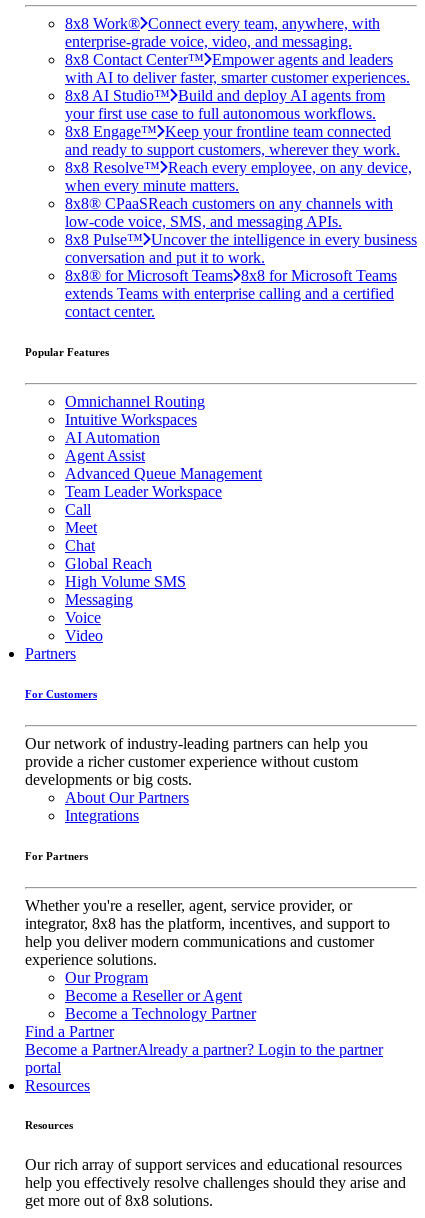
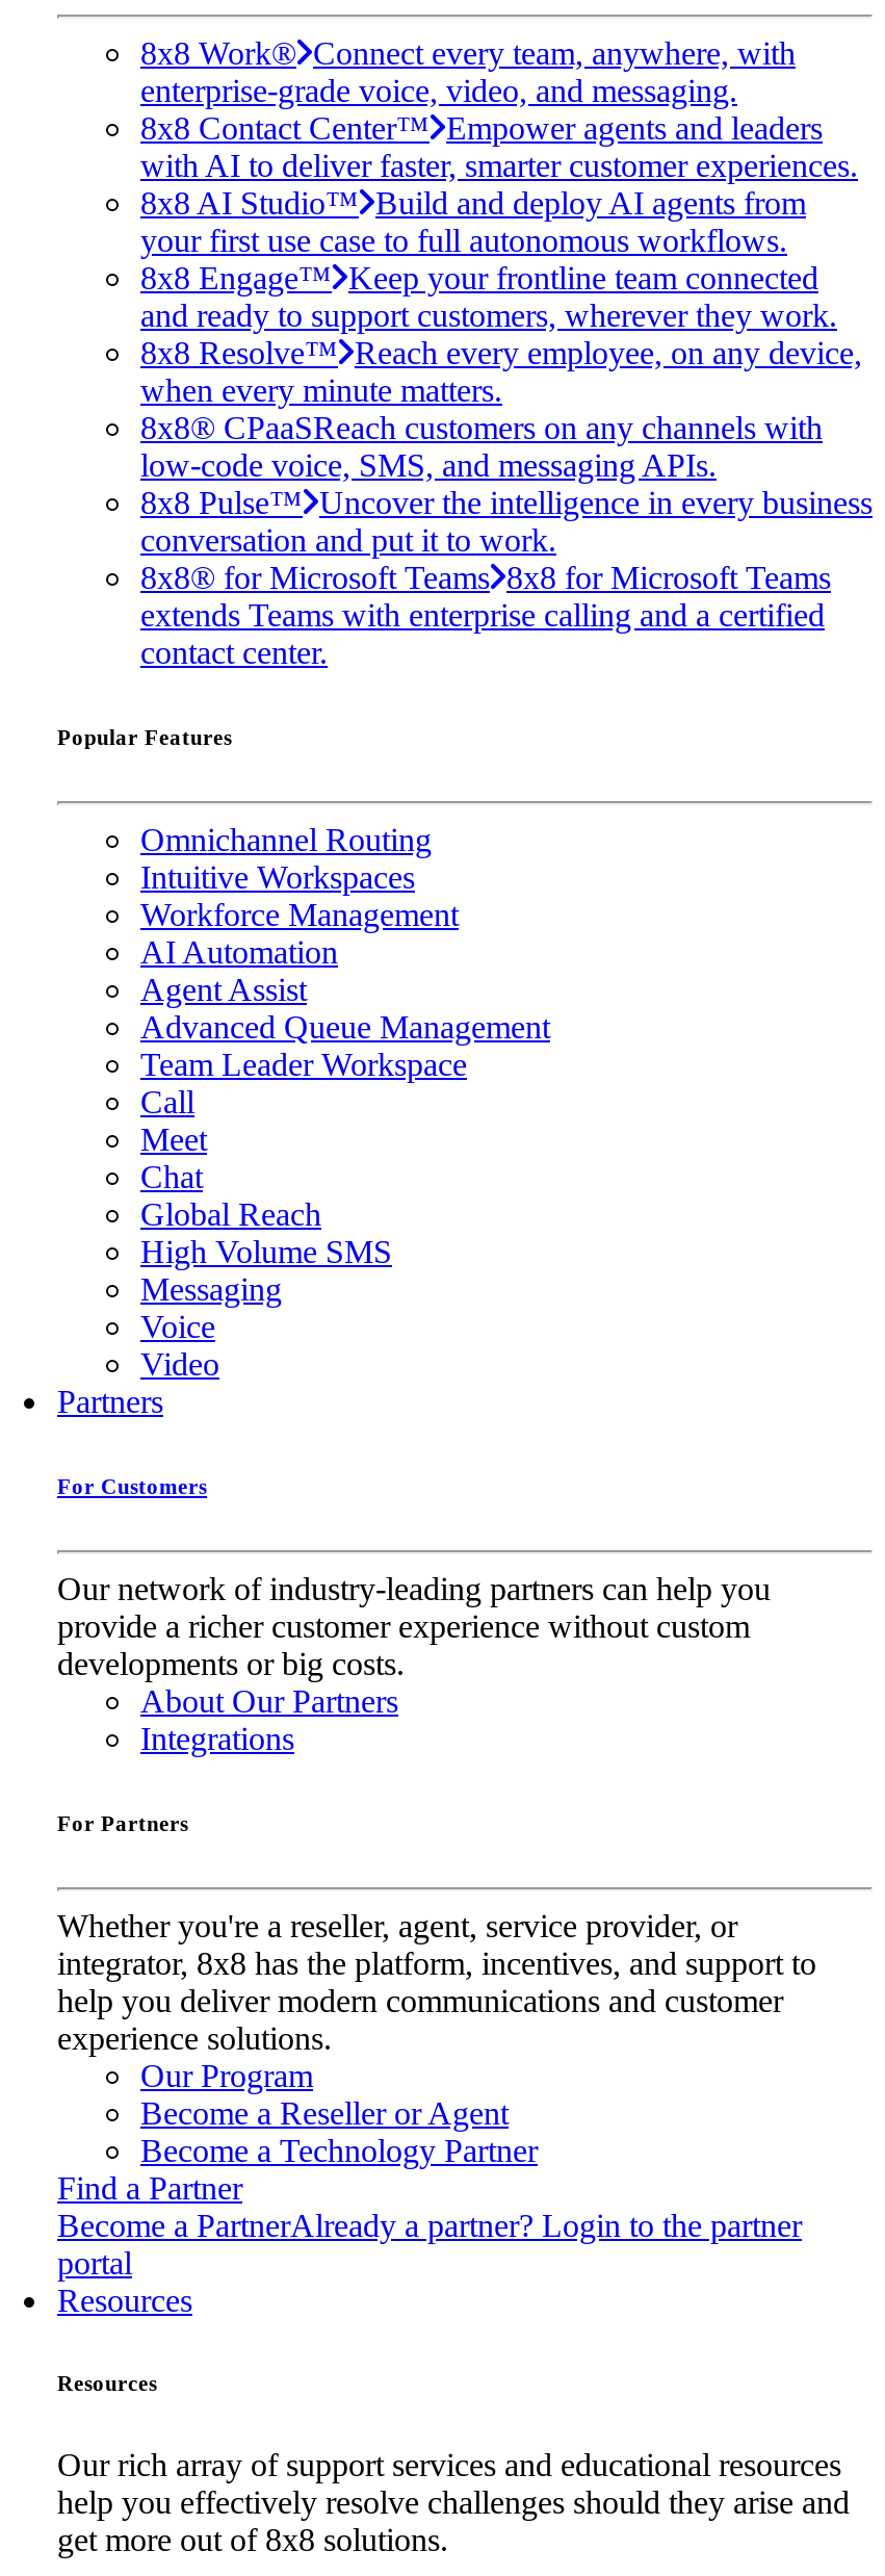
+ Workforce Management
